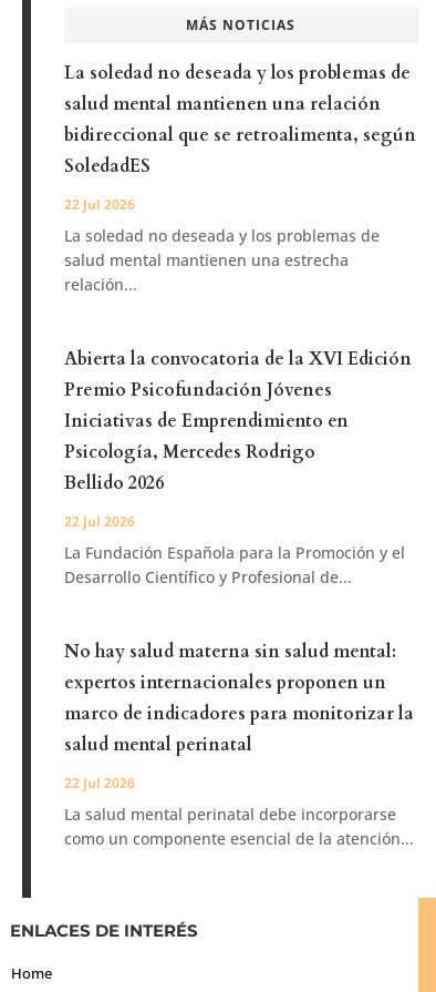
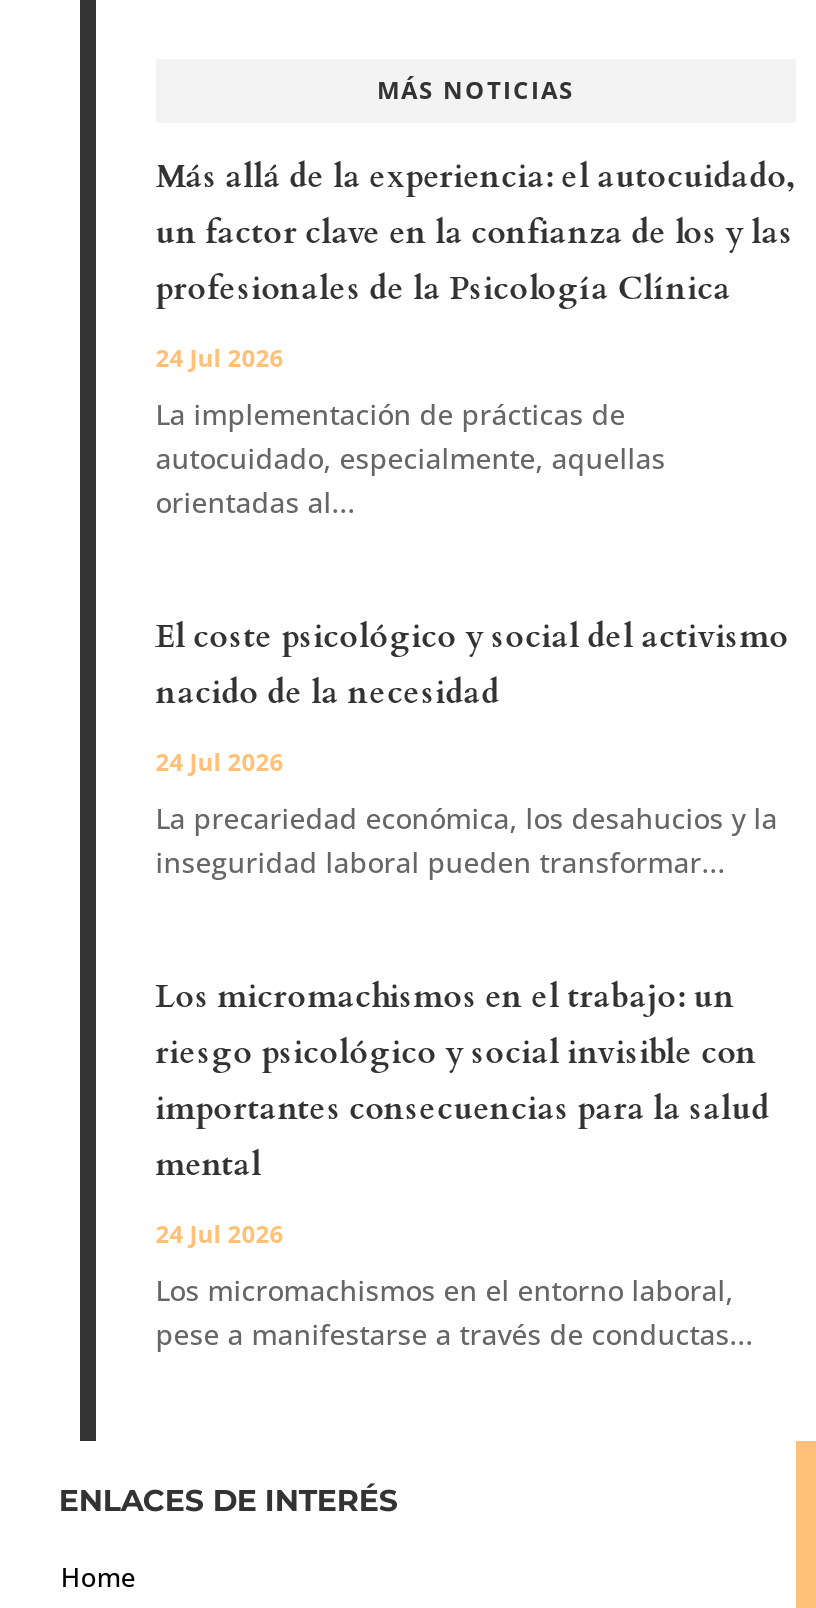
- La soledad no deseada y los problemas de
- salud mental mantienen una relación
- bidireccional que se retroalimenta, según
- SoledadES
+ Más allá de la experiencia: el autocuidado,
+ un factor clave en la confianza de los y las
+ profesionales de la Psicología Clínica

- 22 Jul 2026
+ 24 Jul 2026

- La soledad no deseada y los problemas de
- salud mental mantienen una estrecha
- relación...
+ La implementación de prácticas de
+ autocuidado, especialmente, aquellas
+ orientadas al...

- Abierta la convocatoria de la XVI Edición
- Premio Psicofundación Jóvenes
- Iniciativas de Emprendimiento en
- Psicología, Mercedes Rodrigo
- Bellido 2026
+ El coste psicológico y social del activismo
+ nacido de la necesidad

- 22 Jul 2026
+ 24 Jul 2026

- La Fundación Española para la Promoción y el
- Desarrollo Científico y Profesional de...
+ La precariedad económica, los desahucios y la
+ inseguridad laboral pueden transformar...

- No hay salud materna sin salud mental:
- expertos internacionales proponen un
- marco de indicadores para monitorizar la
- salud mental perinatal
+ Los micromachismos en el trabajo: un
+ riesgo psicológico y social invisible con
+ importantes consecuencias para la salud
+ mental

- 22 Jul 2026
+ 24 Jul 2026

- La salud mental perinatal debe incorporarse
- como un componente esencial de la atención...
+ Los micromachismos en el entorno laboral,
+ pese a manifestarse a través de conductas...
